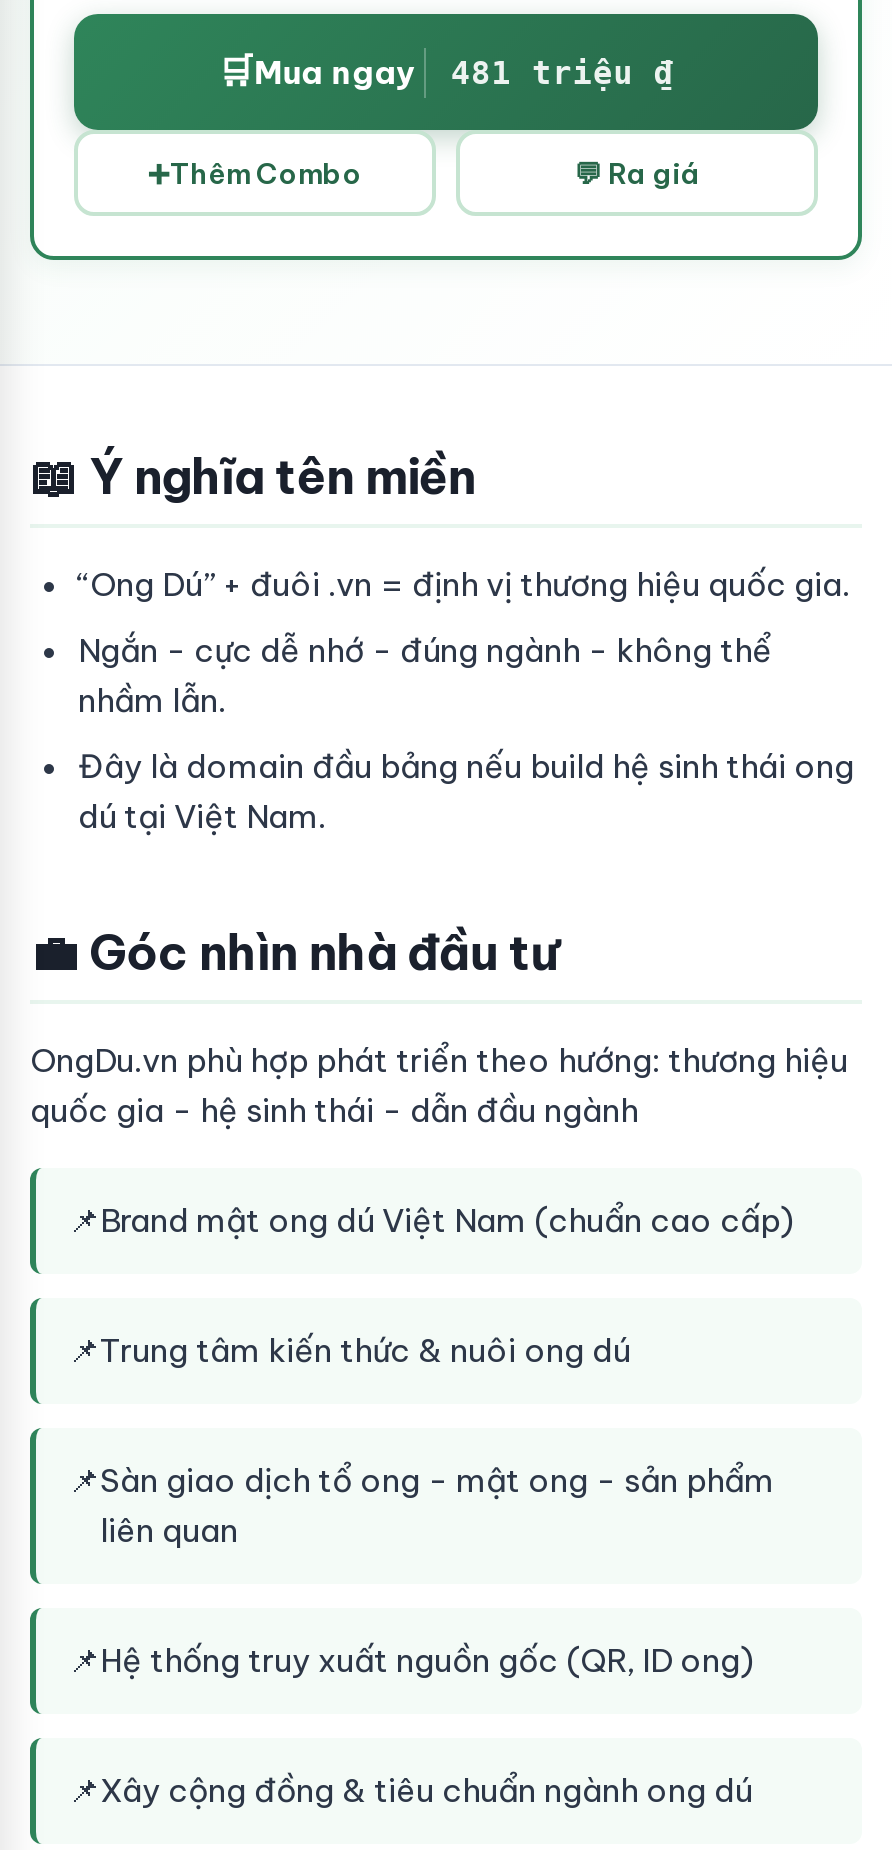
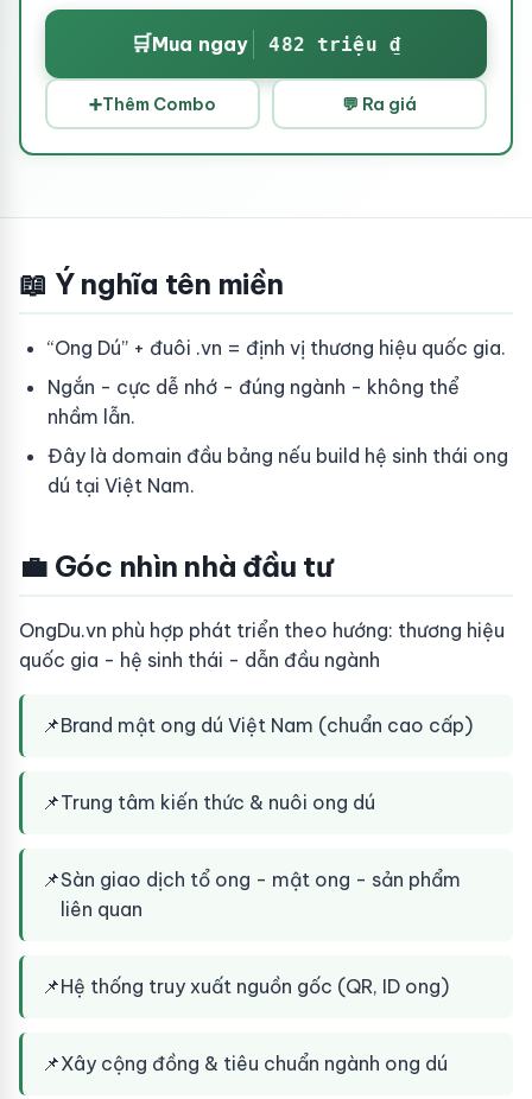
- 481 triệu ₫
+ 482 triệu ₫
